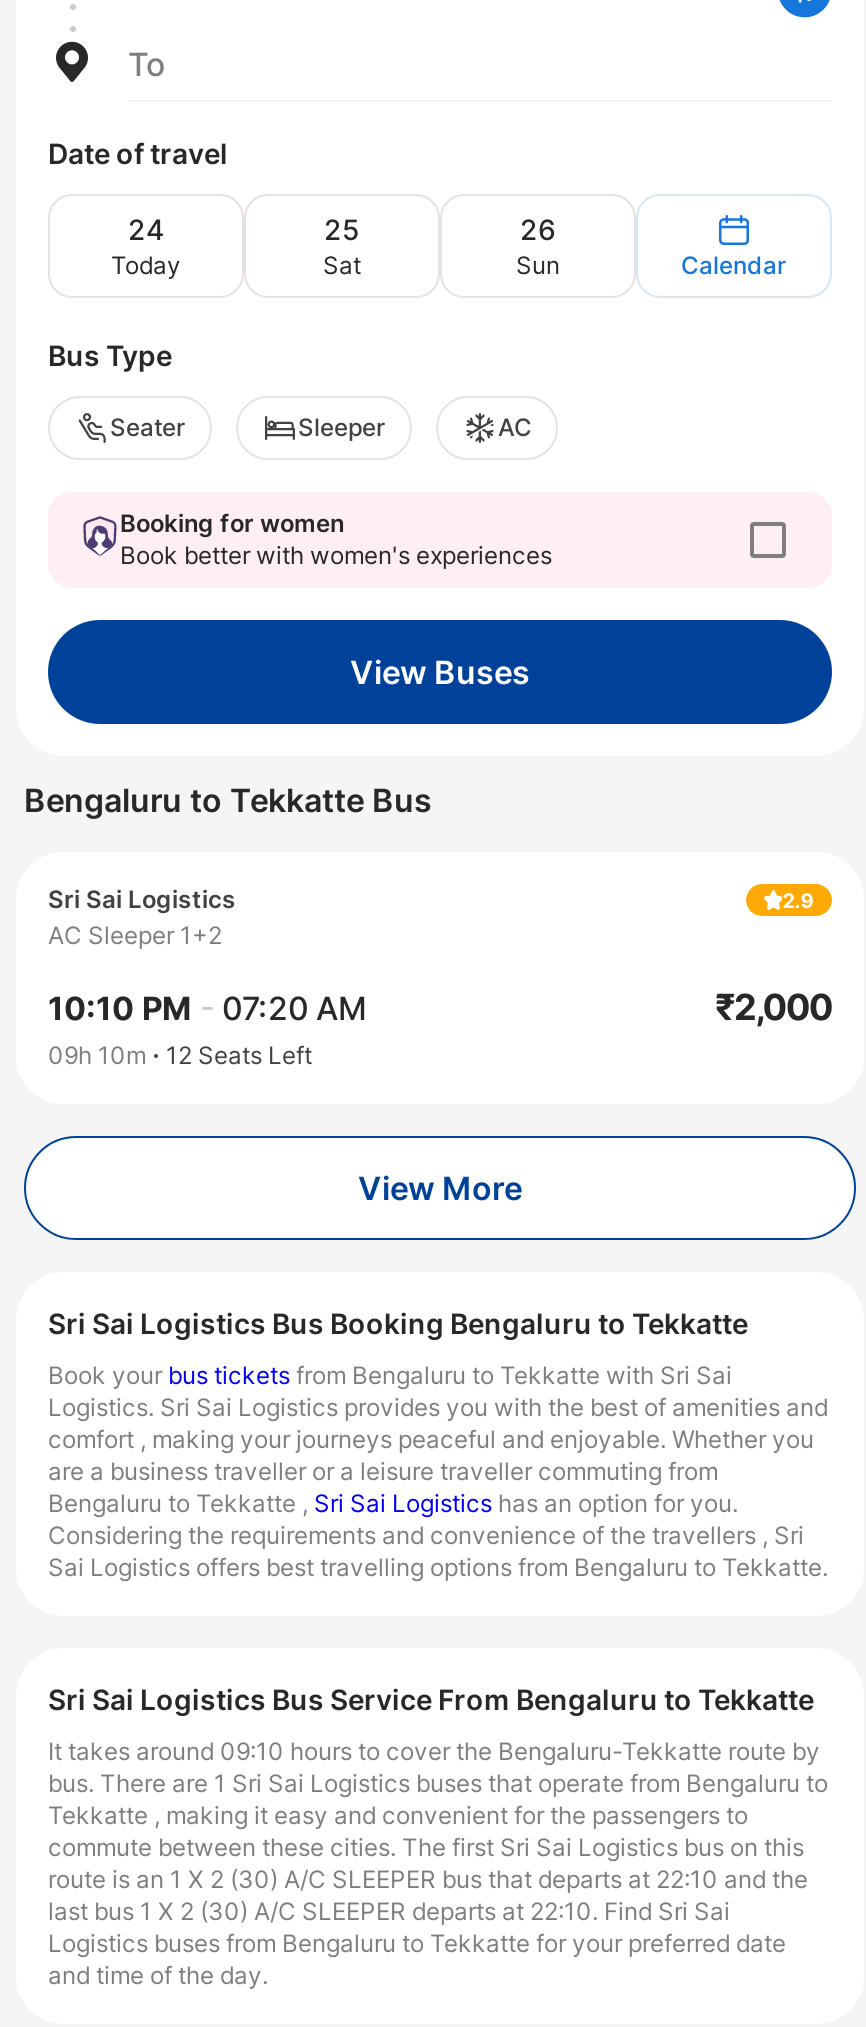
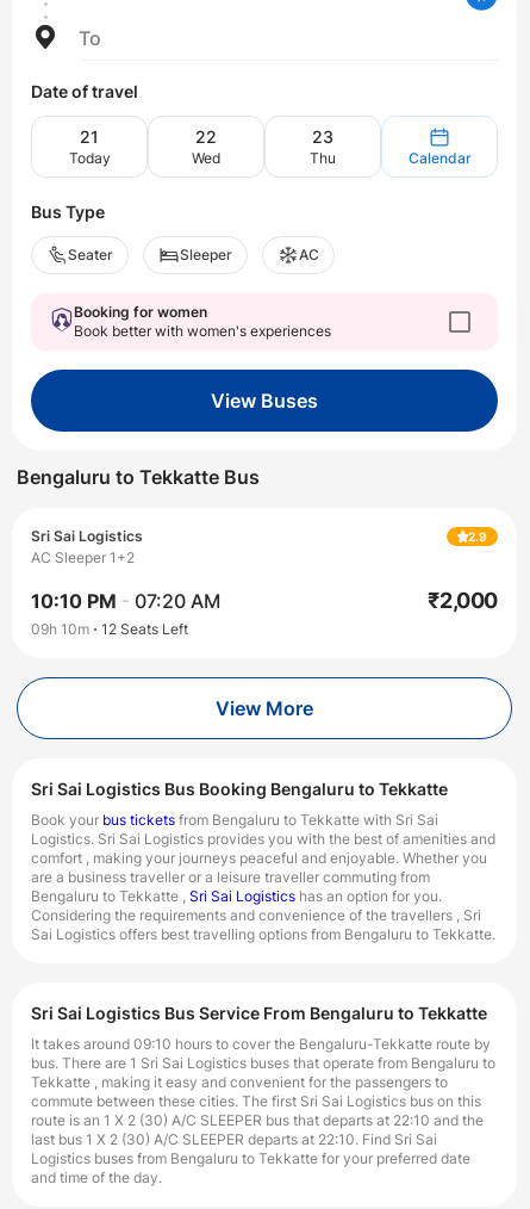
- 24
+ 21

- 25
- Sat
+ 22
+ Wed

- 26
- Sun
+ 23
+ Thu
